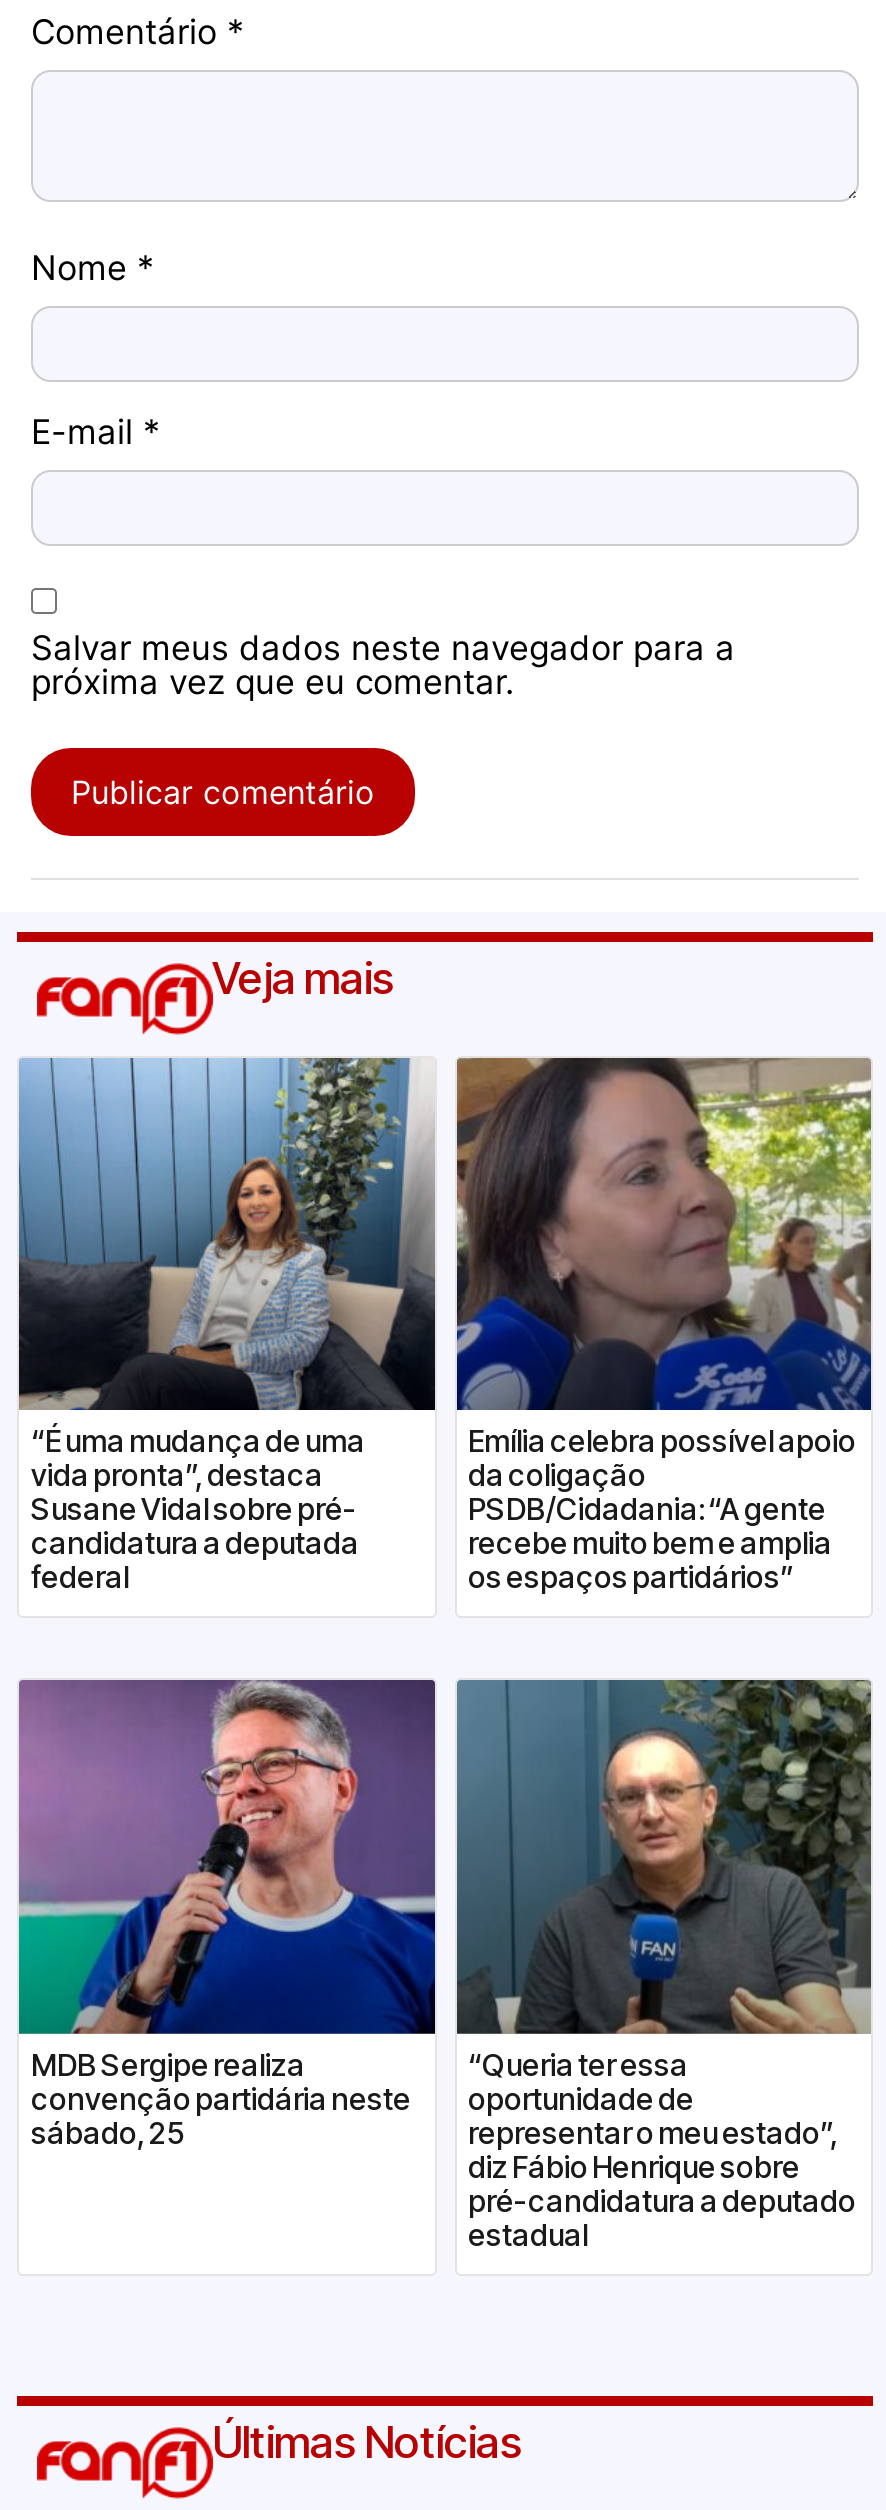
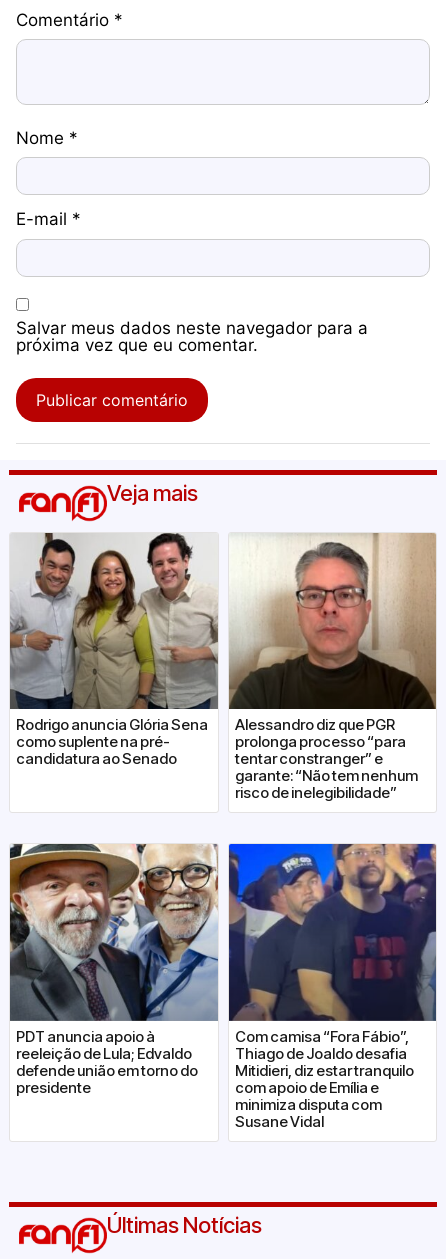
- [image]
- “É uma mudança de uma
- vida pronta”, destaca
- Susane Vidal sobre pré-
- candidatura a deputada
- federal
+ [image]
+ Rodrigo anuncia Glória Sena
+ como suplente na pré-
+ candidatura ao Senado

- [image]
- Emília celebra possível apoio
- da coligação
- PSDB/Cidadania: “A gente
- recebe muito bem e amplia
- os espaços partidários”
+ [image]
+ Alessandro diz que PGR
+ prolonga processo “para
+ tentar constranger” e
+ garante: “Não tem nenhum
+ risco de inelegibilidade”

- [image]
- MDB Sergipe realiza
- convenção partidária neste
- sábado, 25
+ [image]
+ PDT anuncia apoio à
+ reeleição de Lula; Edvaldo
+ defende união em torno do
+ presidente

- [image]
- “Queria ter essa
- oportunidade de
- representar o meu estado”,
- diz Fábio Henrique sobre
- pré-candidatura a deputado
- estadual
+ [image]
+ Com camisa “Fora Fábio”,
+ Thiago de Joaldo desafia
+ Mitidieri, diz estar tranquilo
+ com apoio de Emília e
+ minimiza disputa com
+ Susane Vidal
